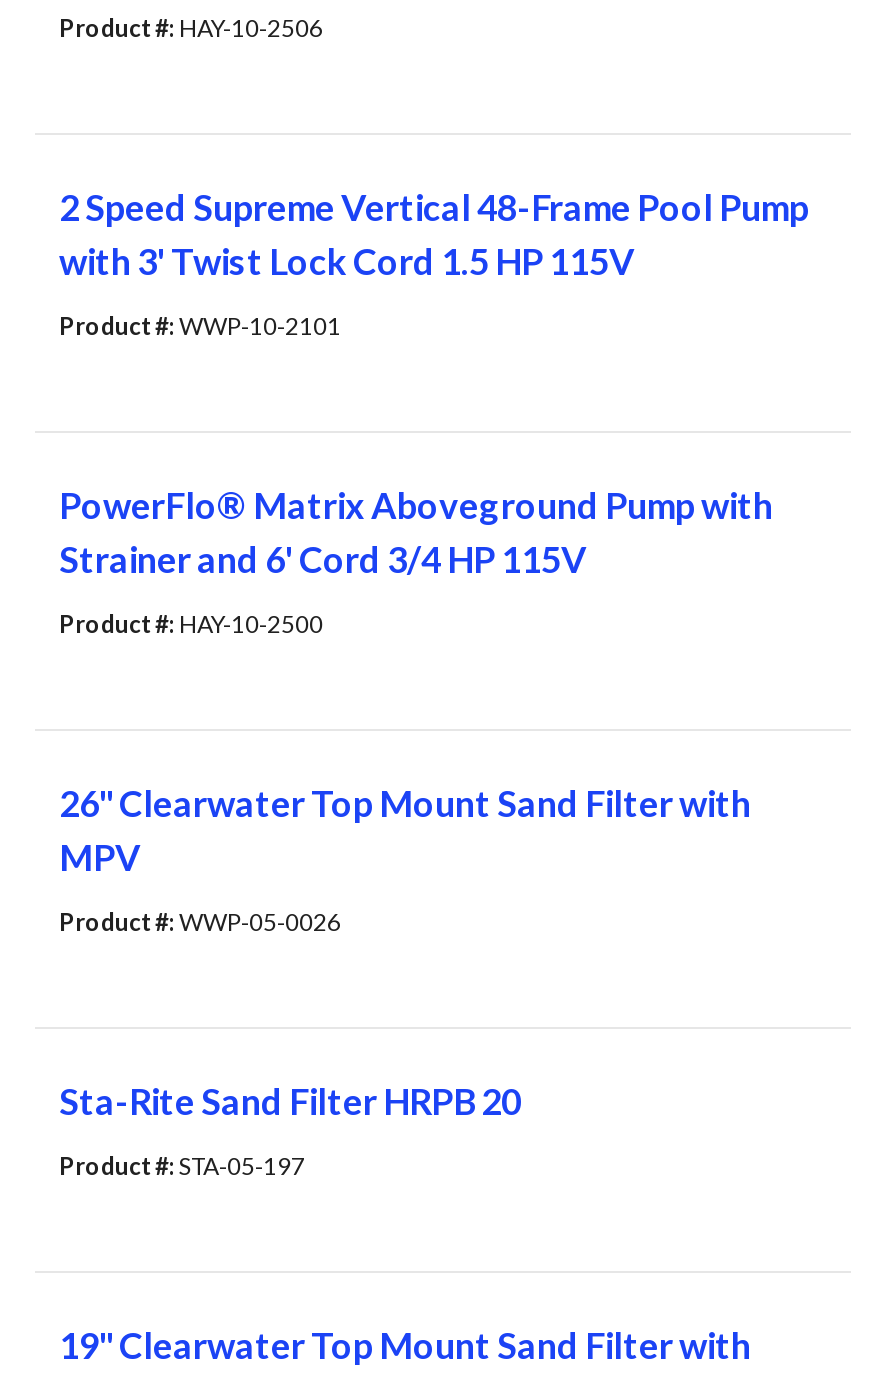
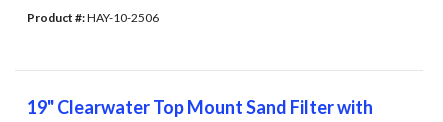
- 2 Speed Supreme Vertical 48-Frame Pool Pump
- with 3' Twist Lock Cord 1.5 HP 115V
- Product #: WWP-10-2101

- PowerFlo® Matrix Aboveground Pump with
- Strainer and 6' Cord 3/4 HP 115V
- Product #: HAY-10-2500

- 26" Clearwater Top Mount Sand Filter with
- MPV
- Product #: WWP-05-0026

- Sta-Rite Sand Filter HRPB 20
- Product #: STA-05-197
